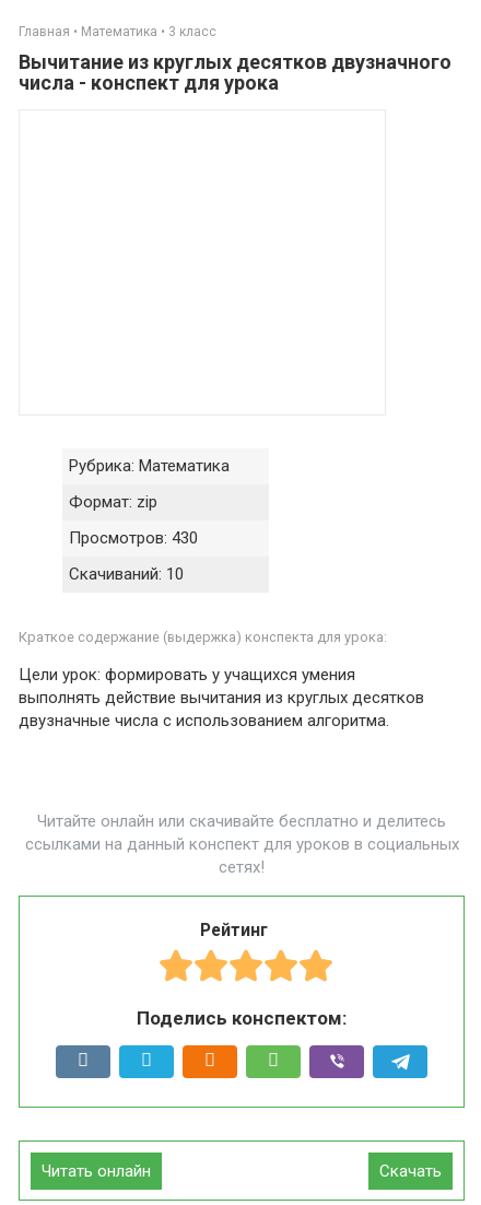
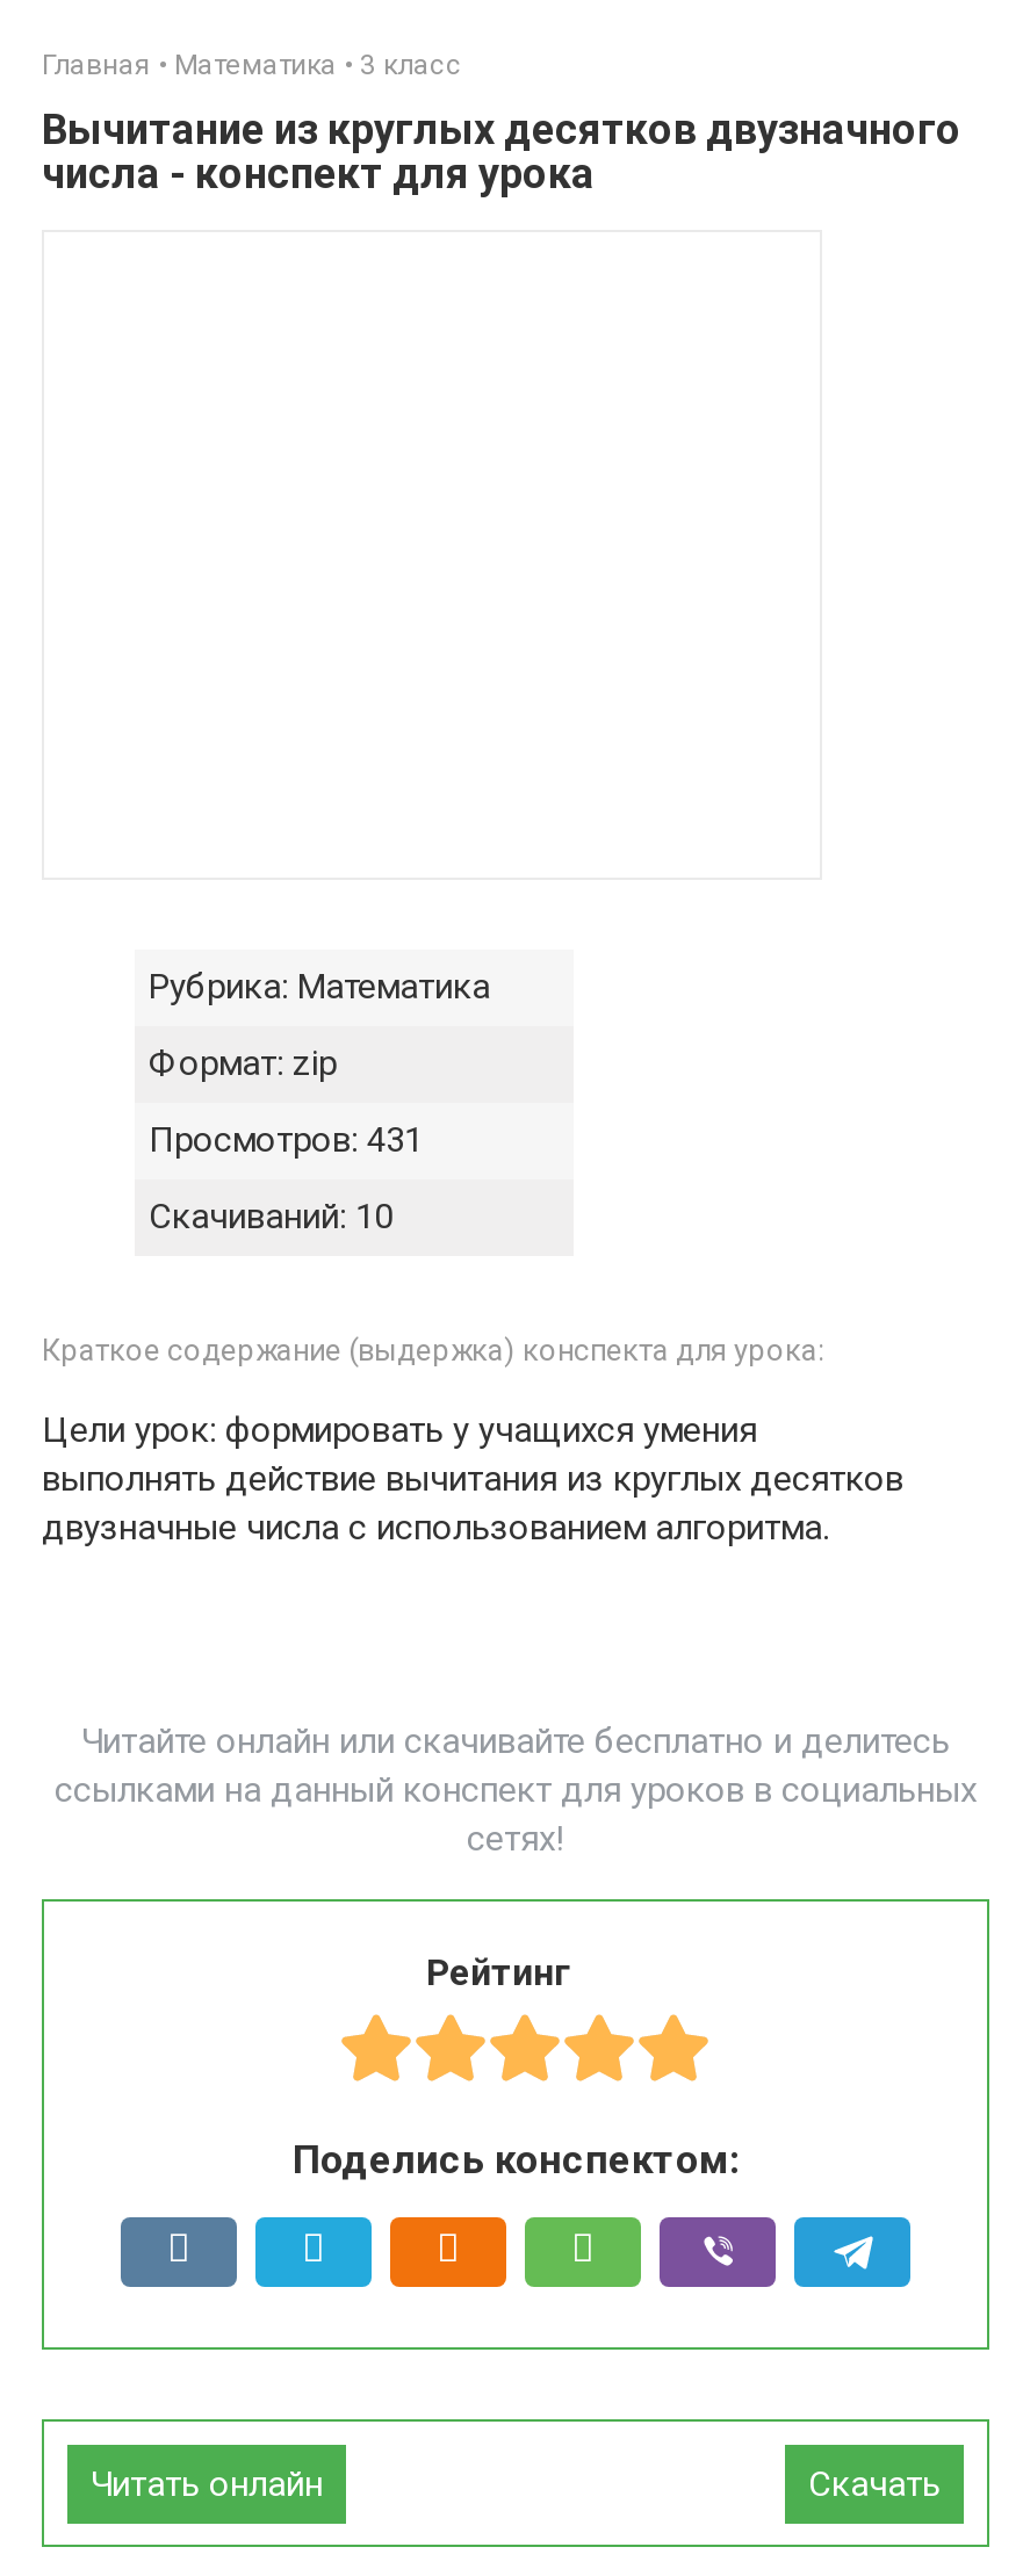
- Просмотров: 430
+ Просмотров: 431
